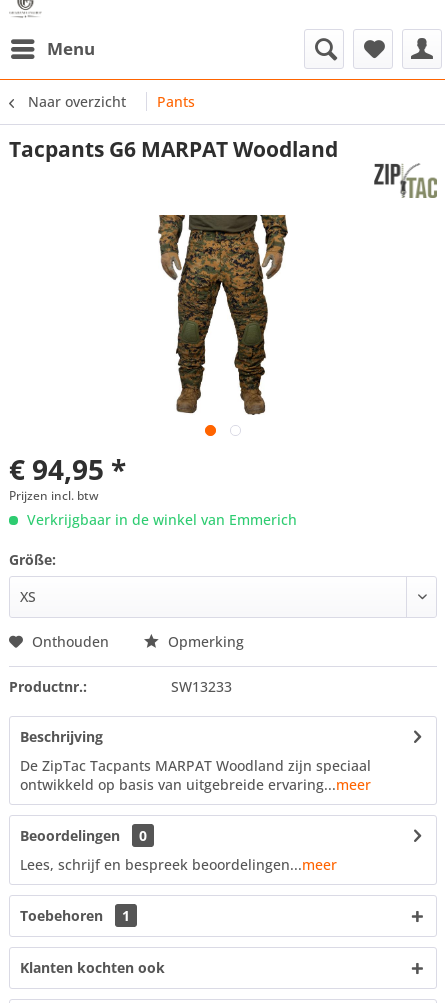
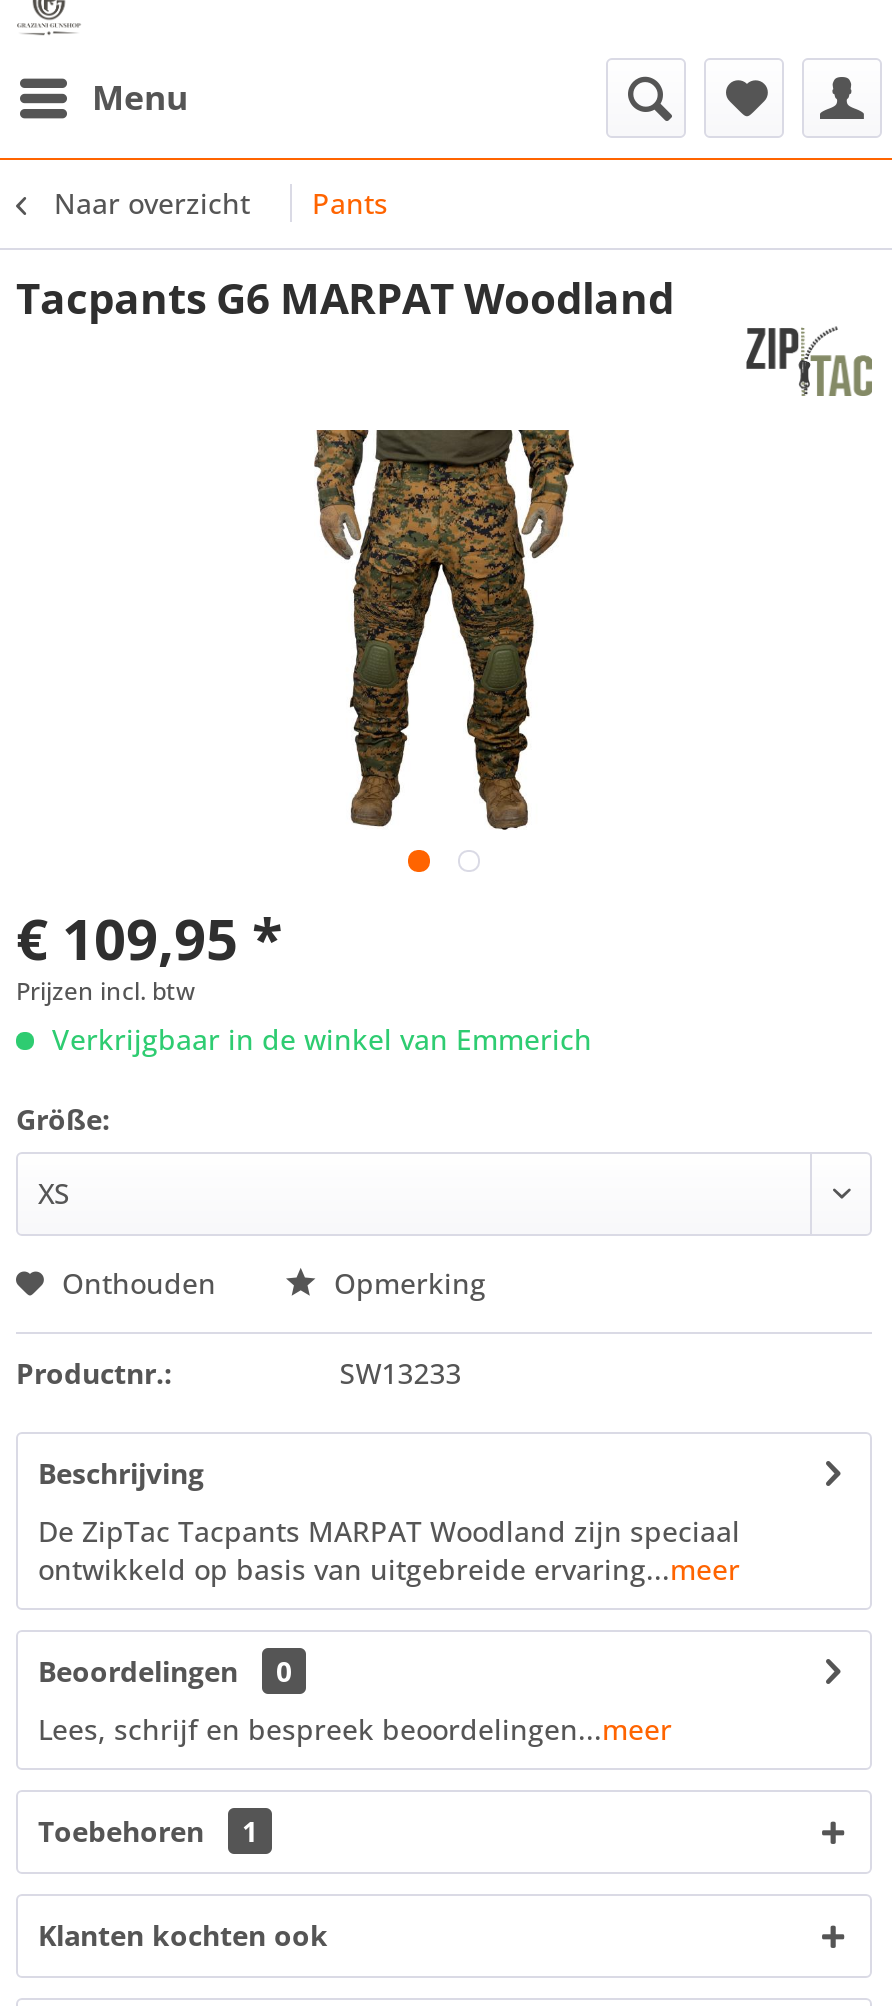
- € 94,95 *
+ € 109,95 *
